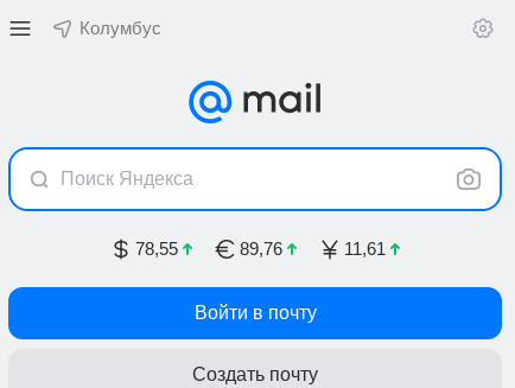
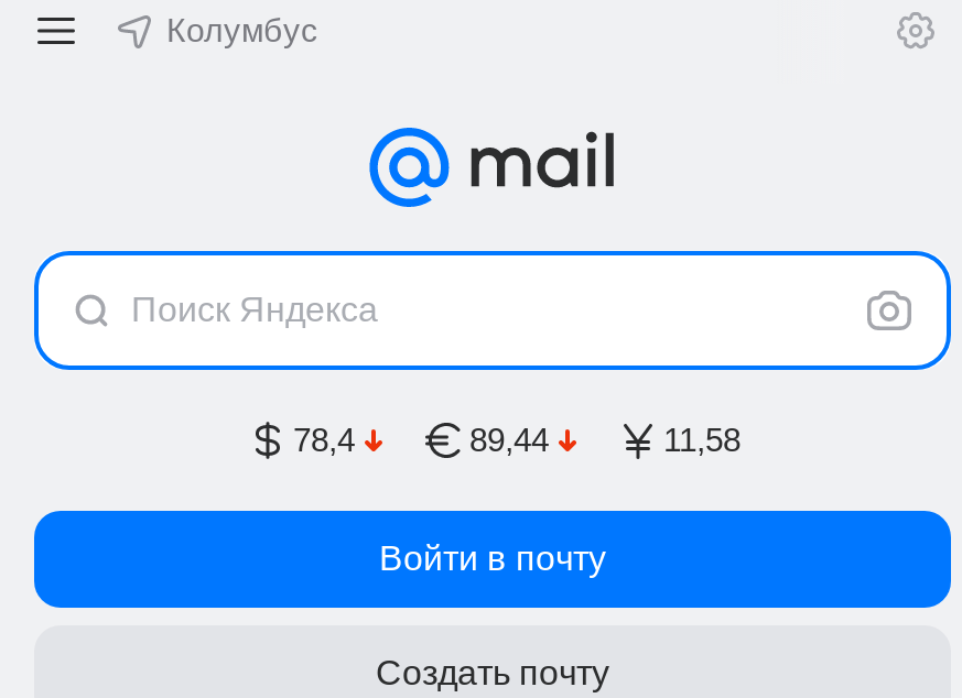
- 78,55
+ 78,4

- 89,76
+ 89,44

- 11,61
+ 11,58
